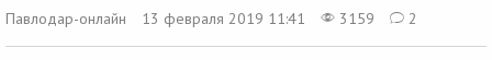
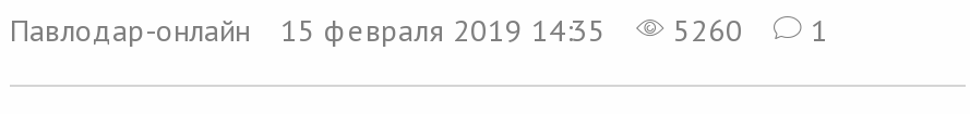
- 13 февраля 2019 11:41
- 3159
- 2
+ 15 февраля 2019 14:35
+ 5260
+ 1
